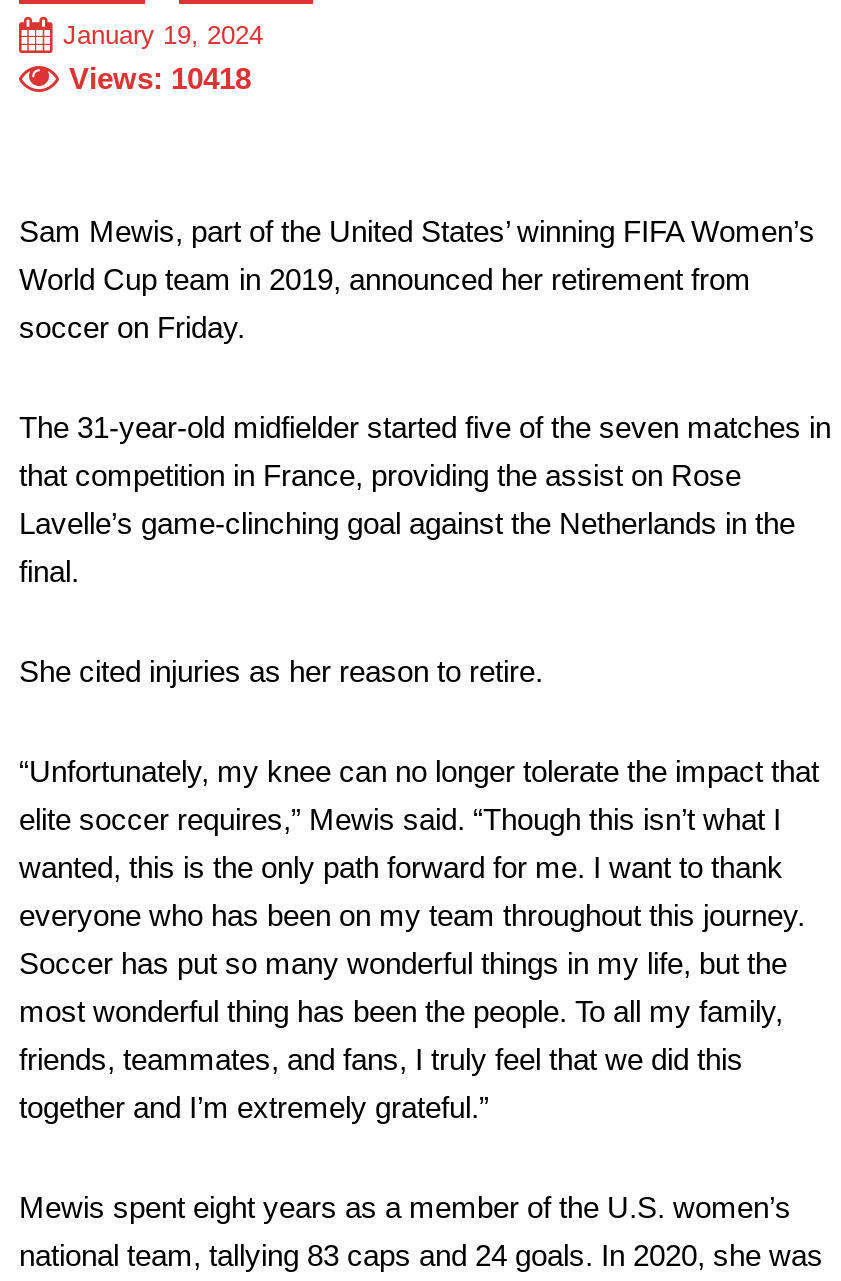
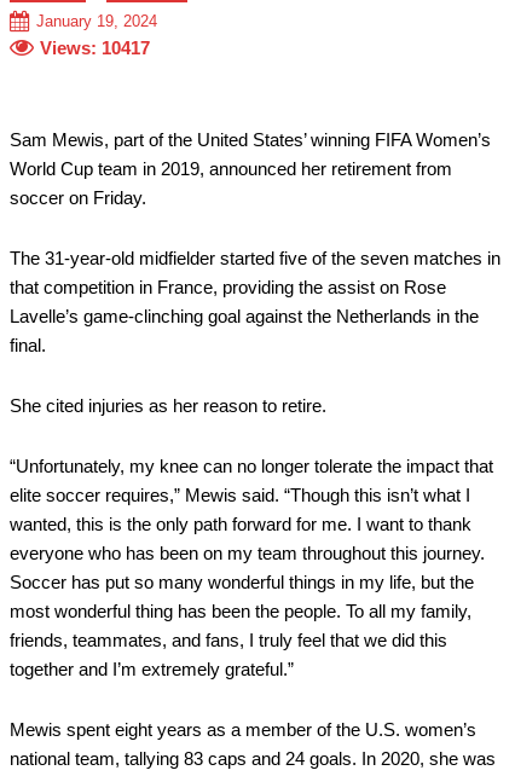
- Views: 10418
+ Views: 10417
